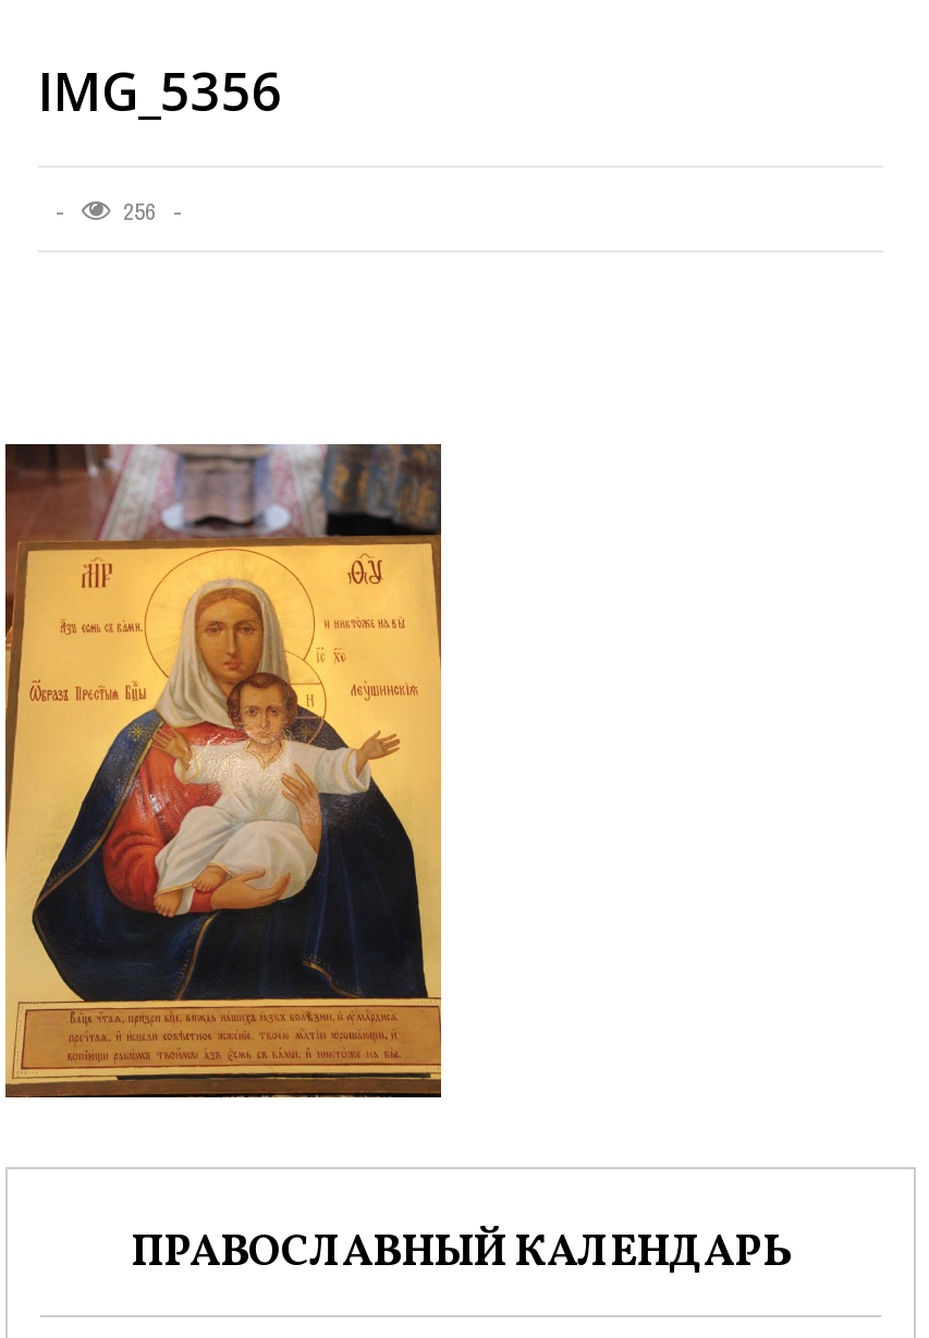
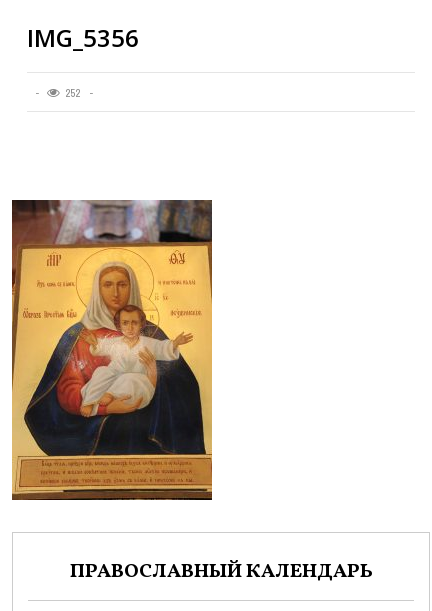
- 256
+ 252
